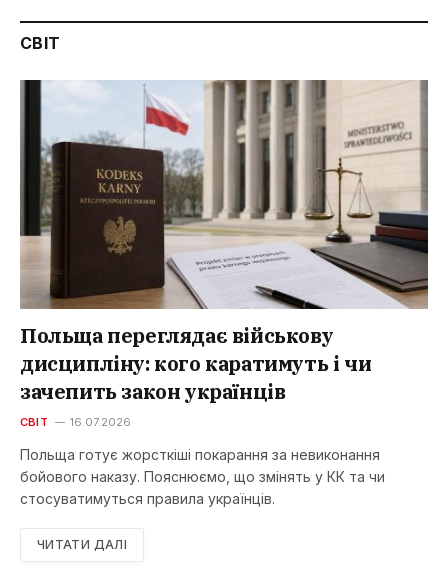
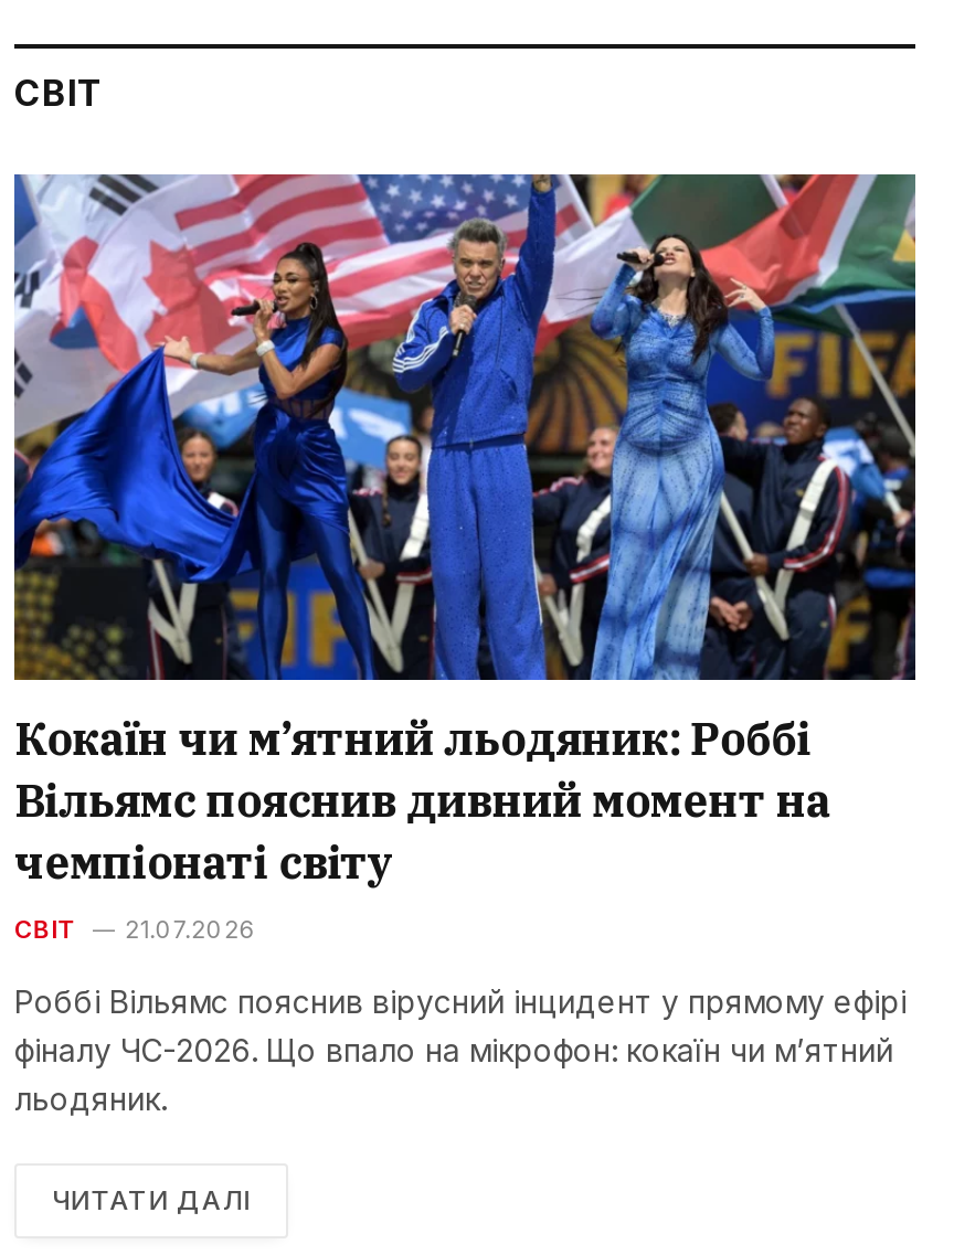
- [image]
- Польща переглядає військову
- дисципліну: кого каратимуть і чи
- зачепить закон українців
+ [image]
+ Кокаїн чи м’ятний льодяник: Роббі
+ Вільямс пояснив дивний момент на
+ чемпіонаті світу

- СВІТ 16.07.2026
+ СВІТ 21.07.2026

- Польща готує жорсткіші покарання за невиконання
- бойового наказу. Пояснюємо, що змінять у КК та чи
- стосуватимуться правила українців.
+ Роббі Вільямс пояснив вірусний інцидент у прямому ефірі
+ фіналу ЧС-2026. Що впало на мікрофон: кокаїн чи м’ятний
+ льодяник.
